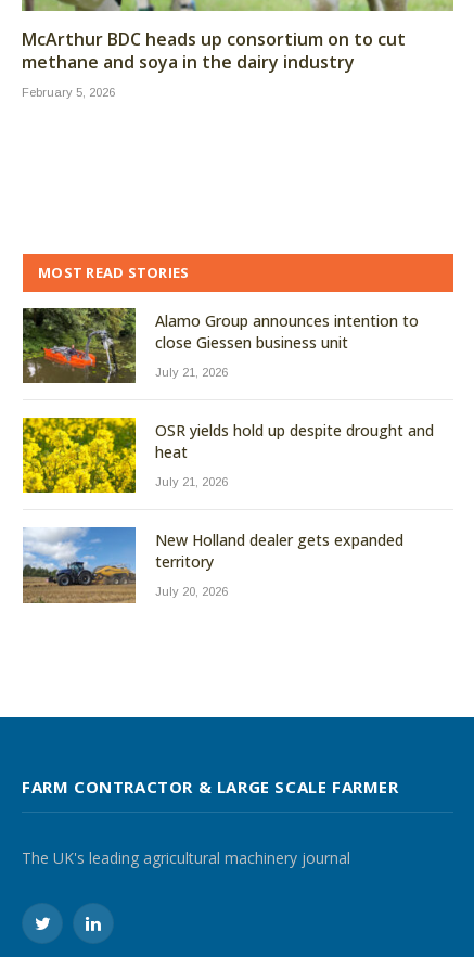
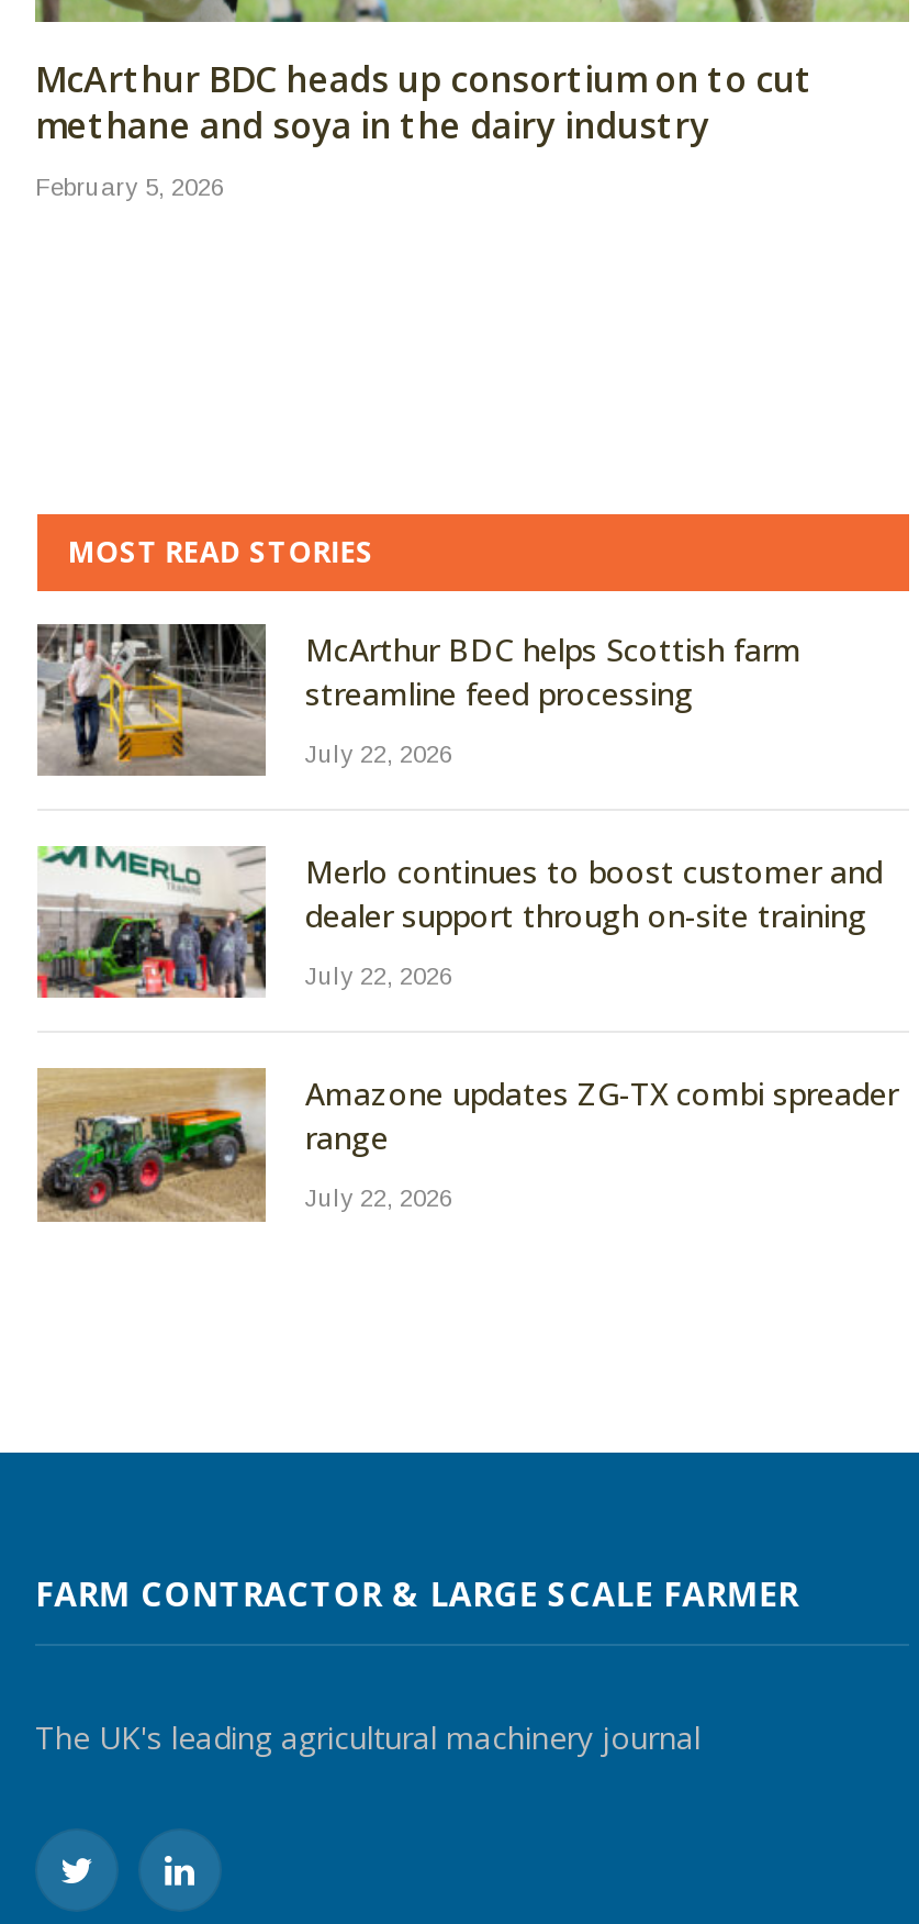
- [image]
- Alamo Group announces intention to
- close Giessen business unit
+ [image]
+ McArthur BDC helps Scottish farm
+ streamline feed processing

- July 21, 2026
+ July 22, 2026

- [image]
- OSR yields hold up despite drought and
- heat
+ [image]
+ Merlo continues to boost customer and
+ dealer support through on-site training

- July 21, 2026
+ July 22, 2026

- [image]
- New Holland dealer gets expanded
- territory
+ [image]
+ Amazone updates ZG-TX combi spreader
+ range

- July 20, 2026
+ July 22, 2026
